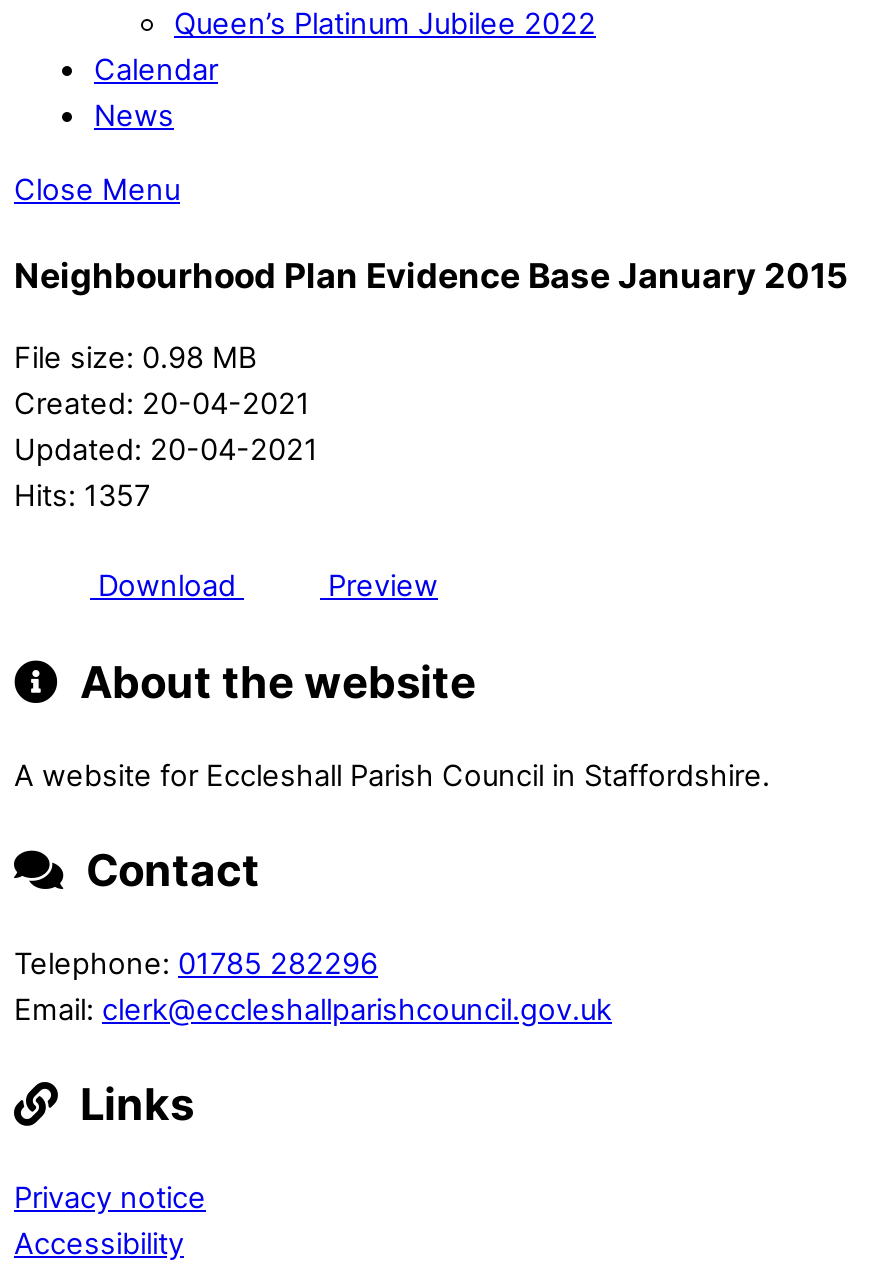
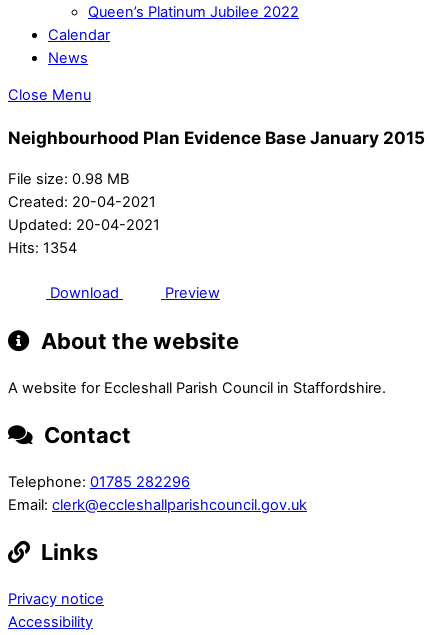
- Hits: 1357
+ Hits: 1354
